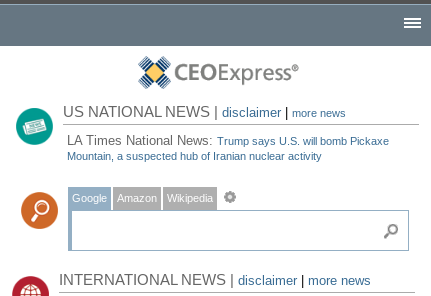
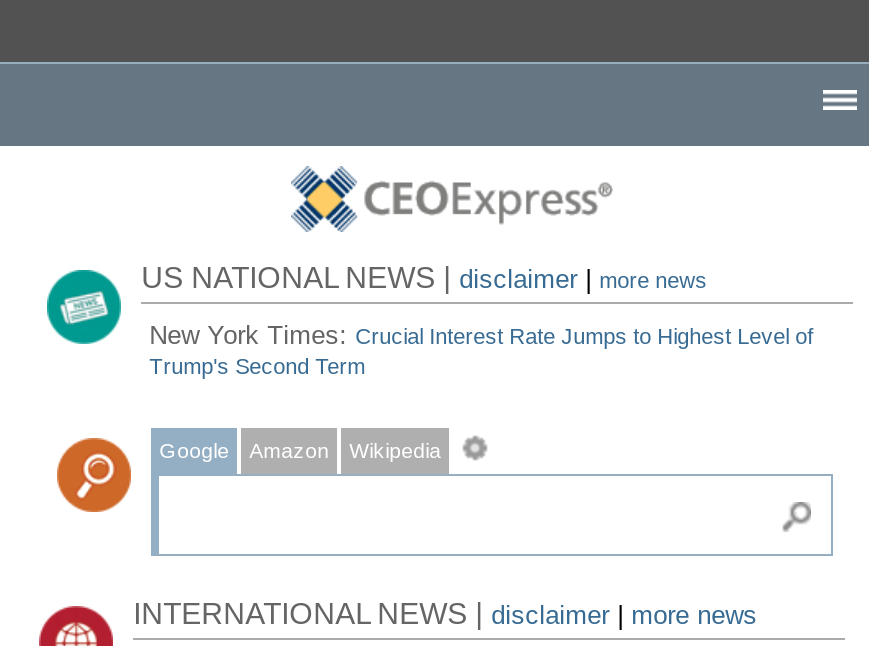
- LA Times National News: Trump says U.S. will bomb Pickaxe
- Mountain, a suspected hub of Iranian nuclear activity
+ New York Times: Crucial Interest Rate Jumps to Highest Level of
+ Trump's Second Term
